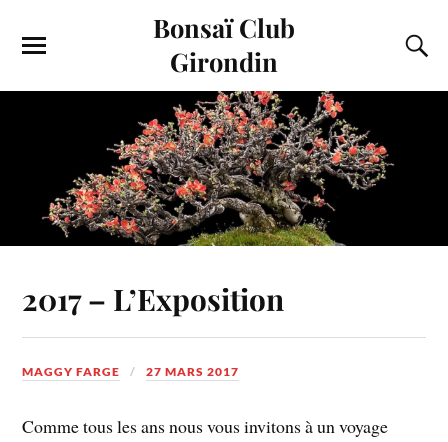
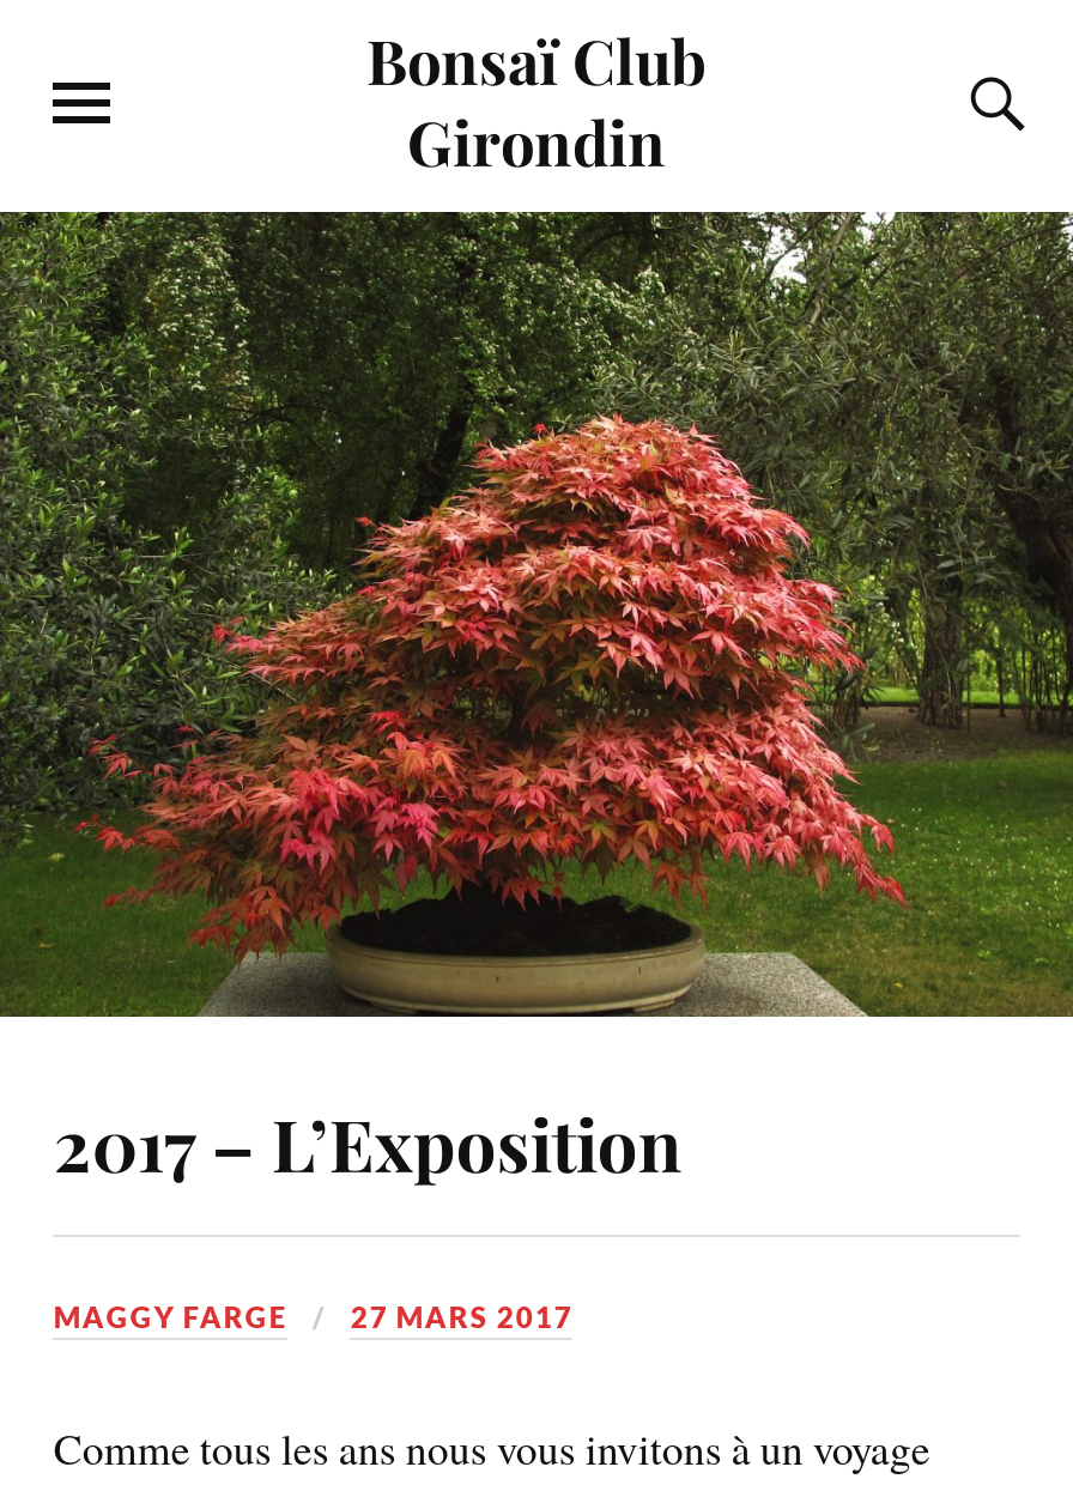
- [image]
+ [image]
